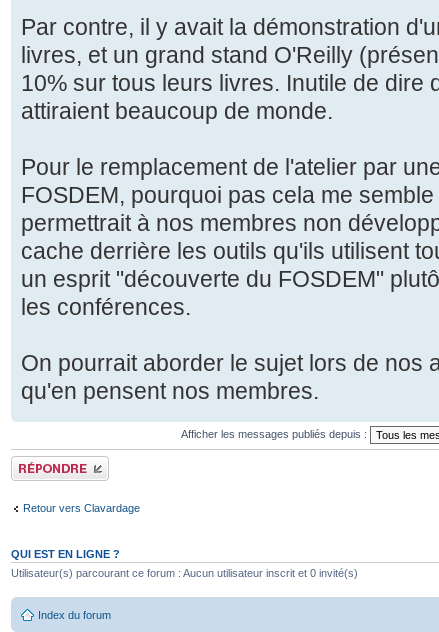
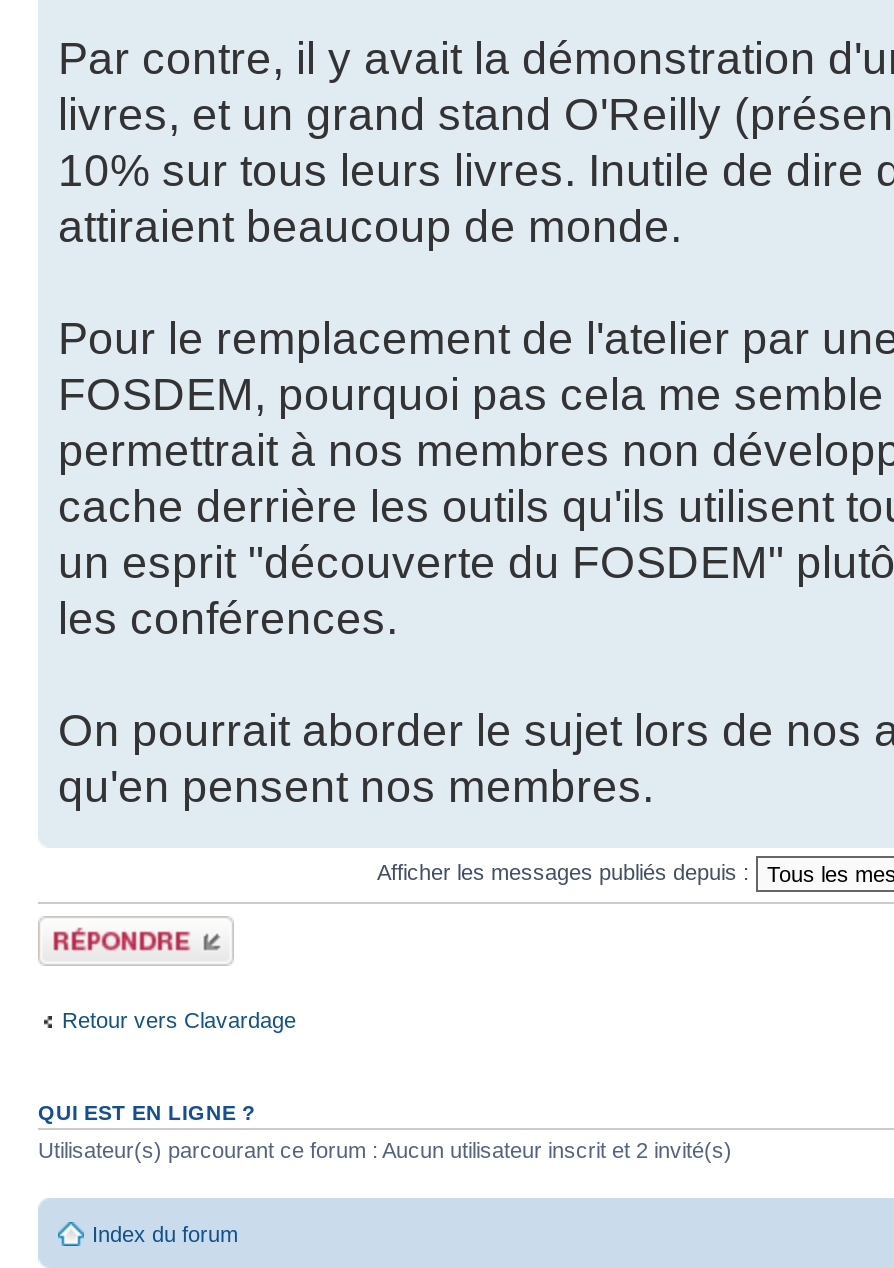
- Utilisateur(s) parcourant ce forum : Aucun utilisateur inscrit et 0 invité(s)
+ Utilisateur(s) parcourant ce forum : Aucun utilisateur inscrit et 2 invité(s)
